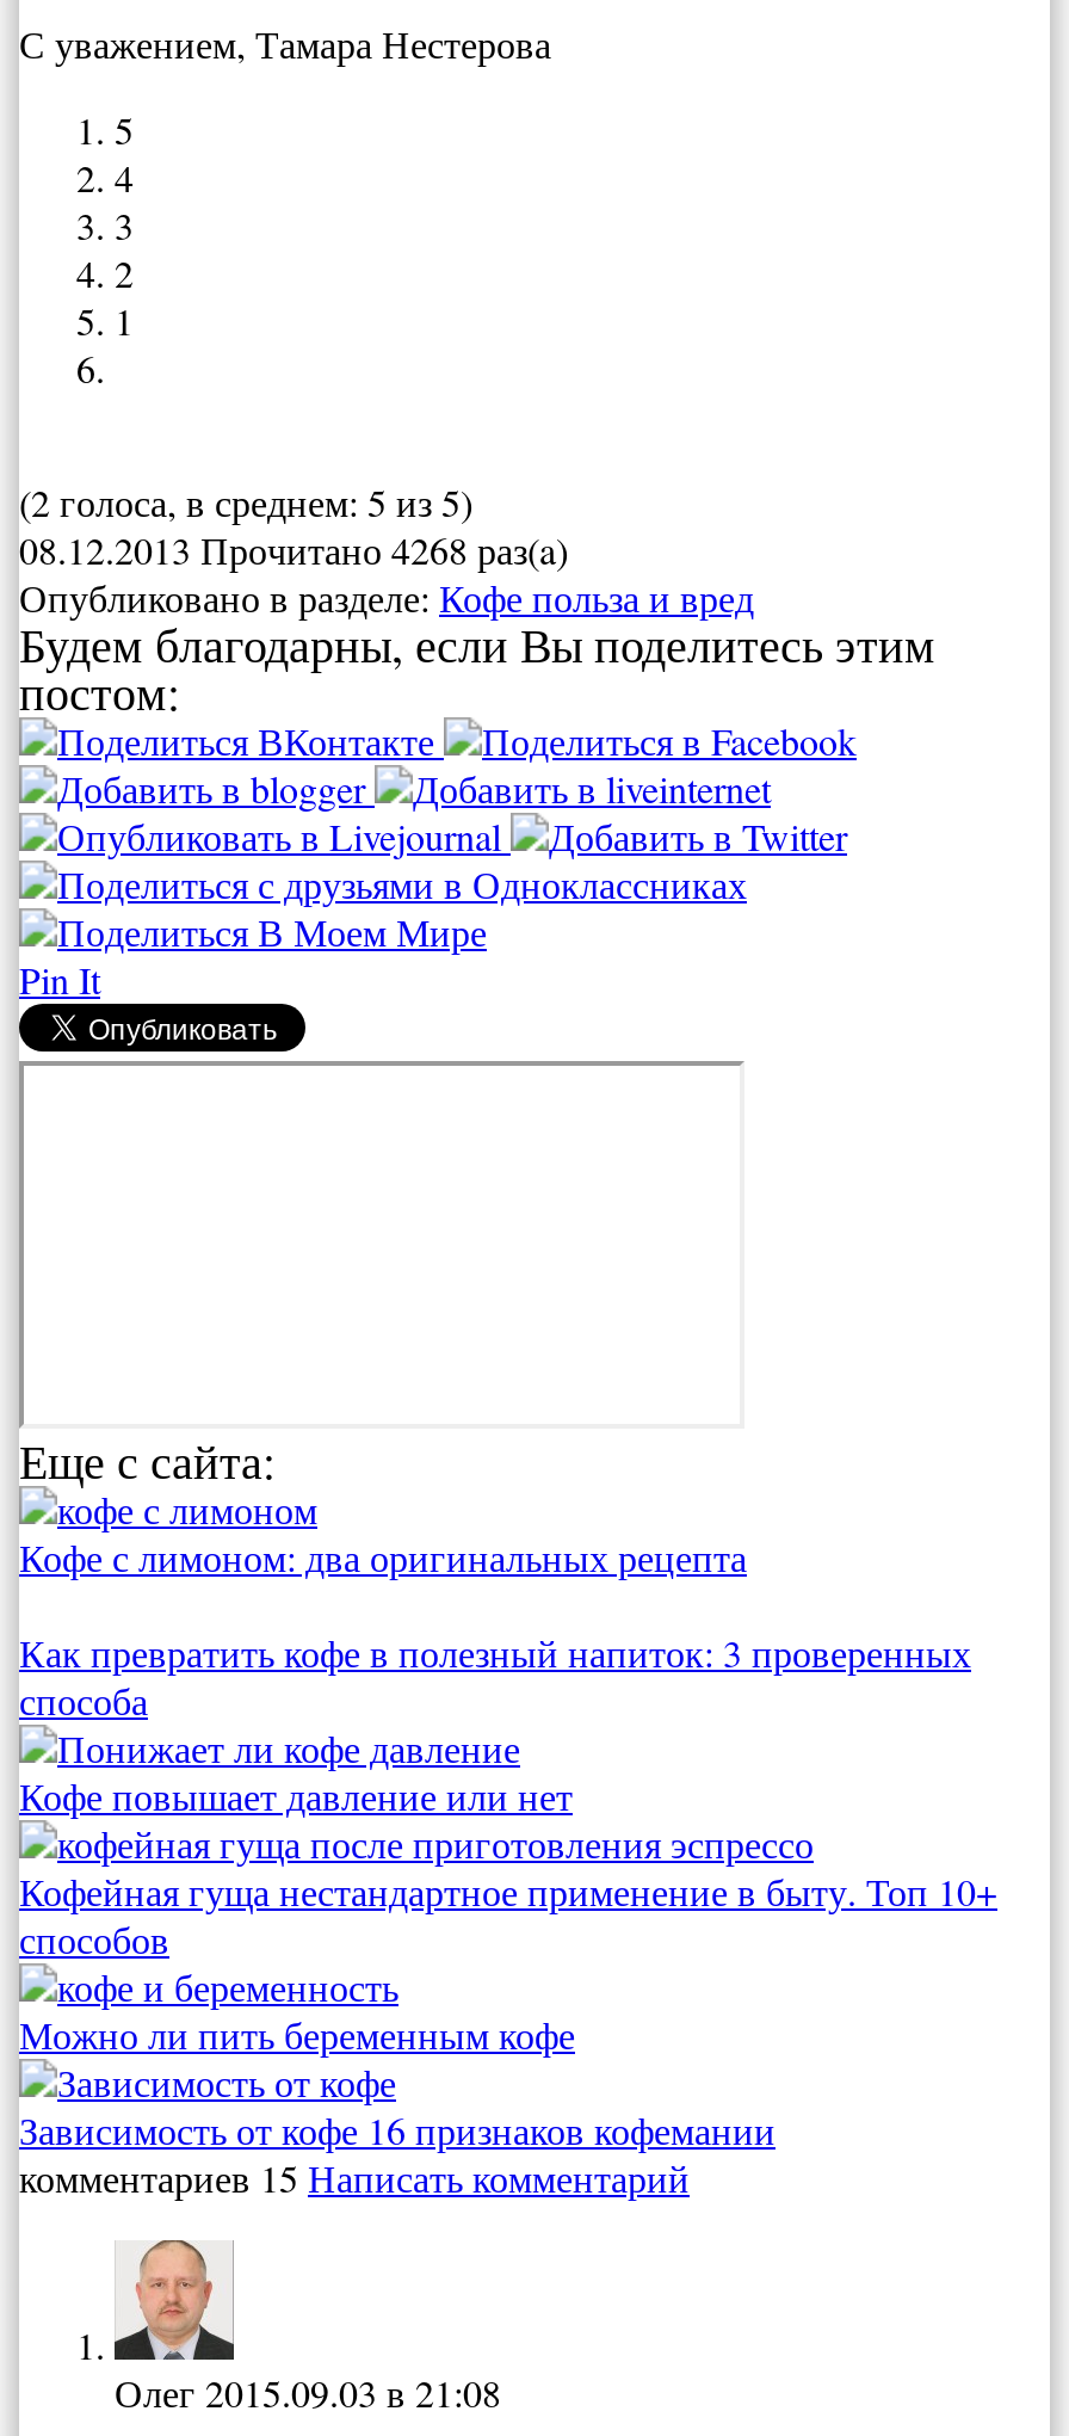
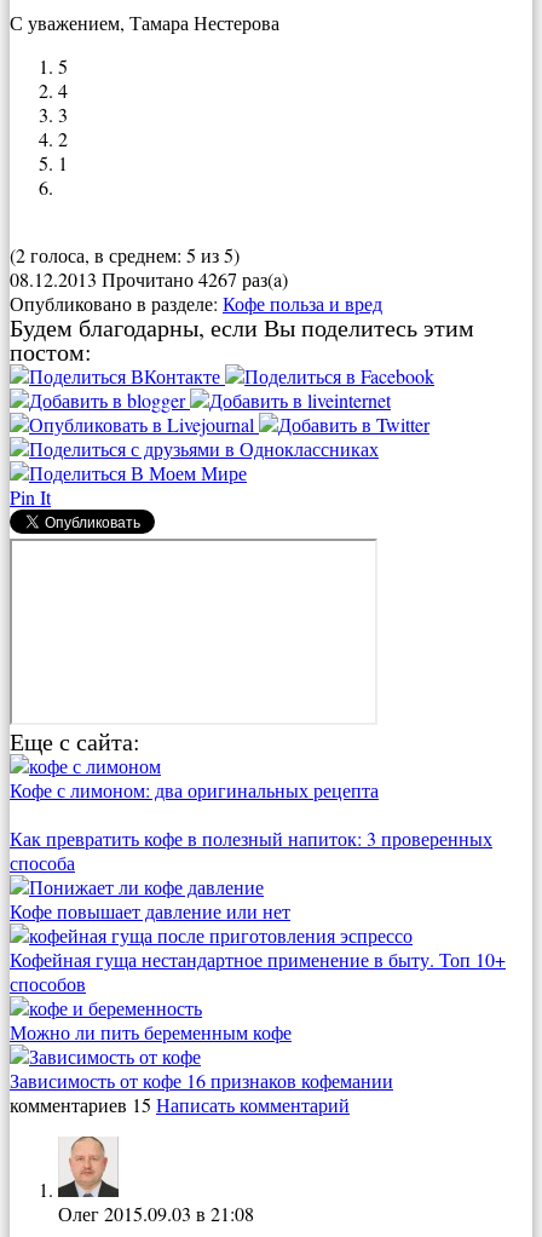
- 08.12.2013 Прочитано 4268 раз(a)
+ 08.12.2013 Прочитано 4267 раз(a)
